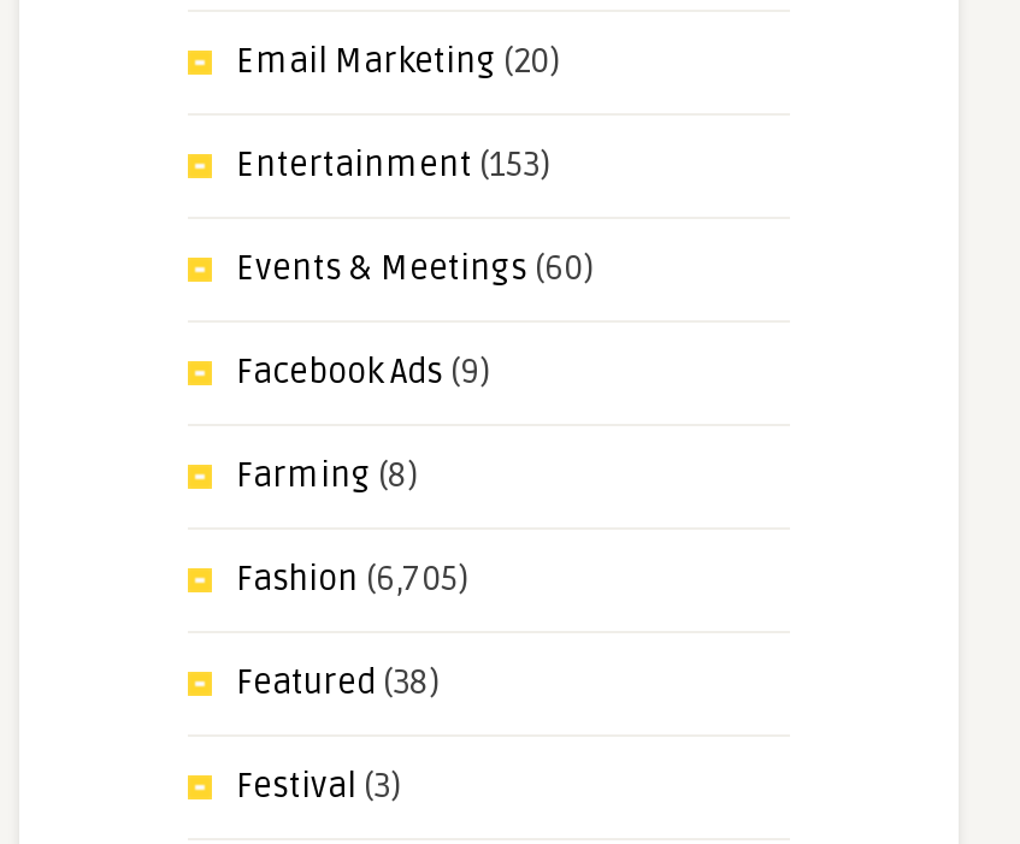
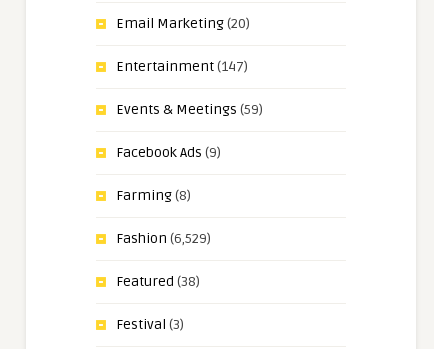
- Entertainment (153)
+ Entertainment (147)

- Events & Meetings (60)
+ Events & Meetings (59)

- Fashion (6,705)
+ Fashion (6,529)
